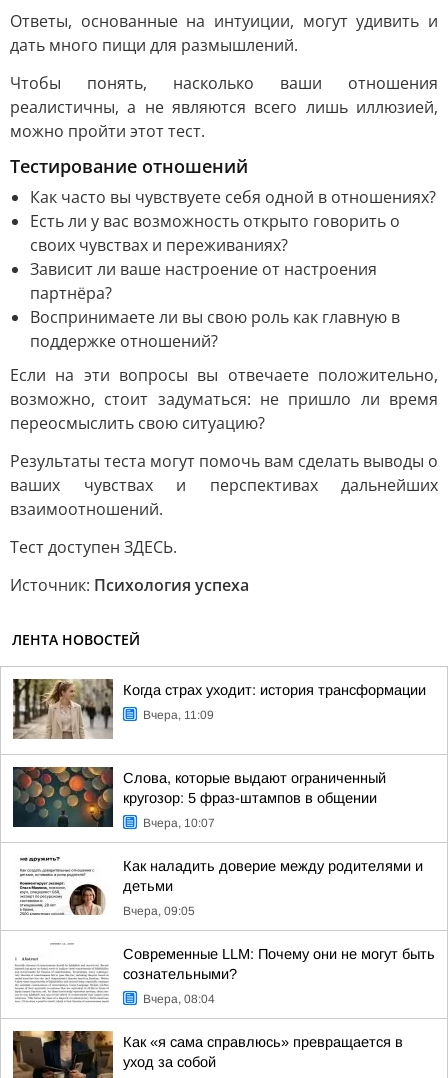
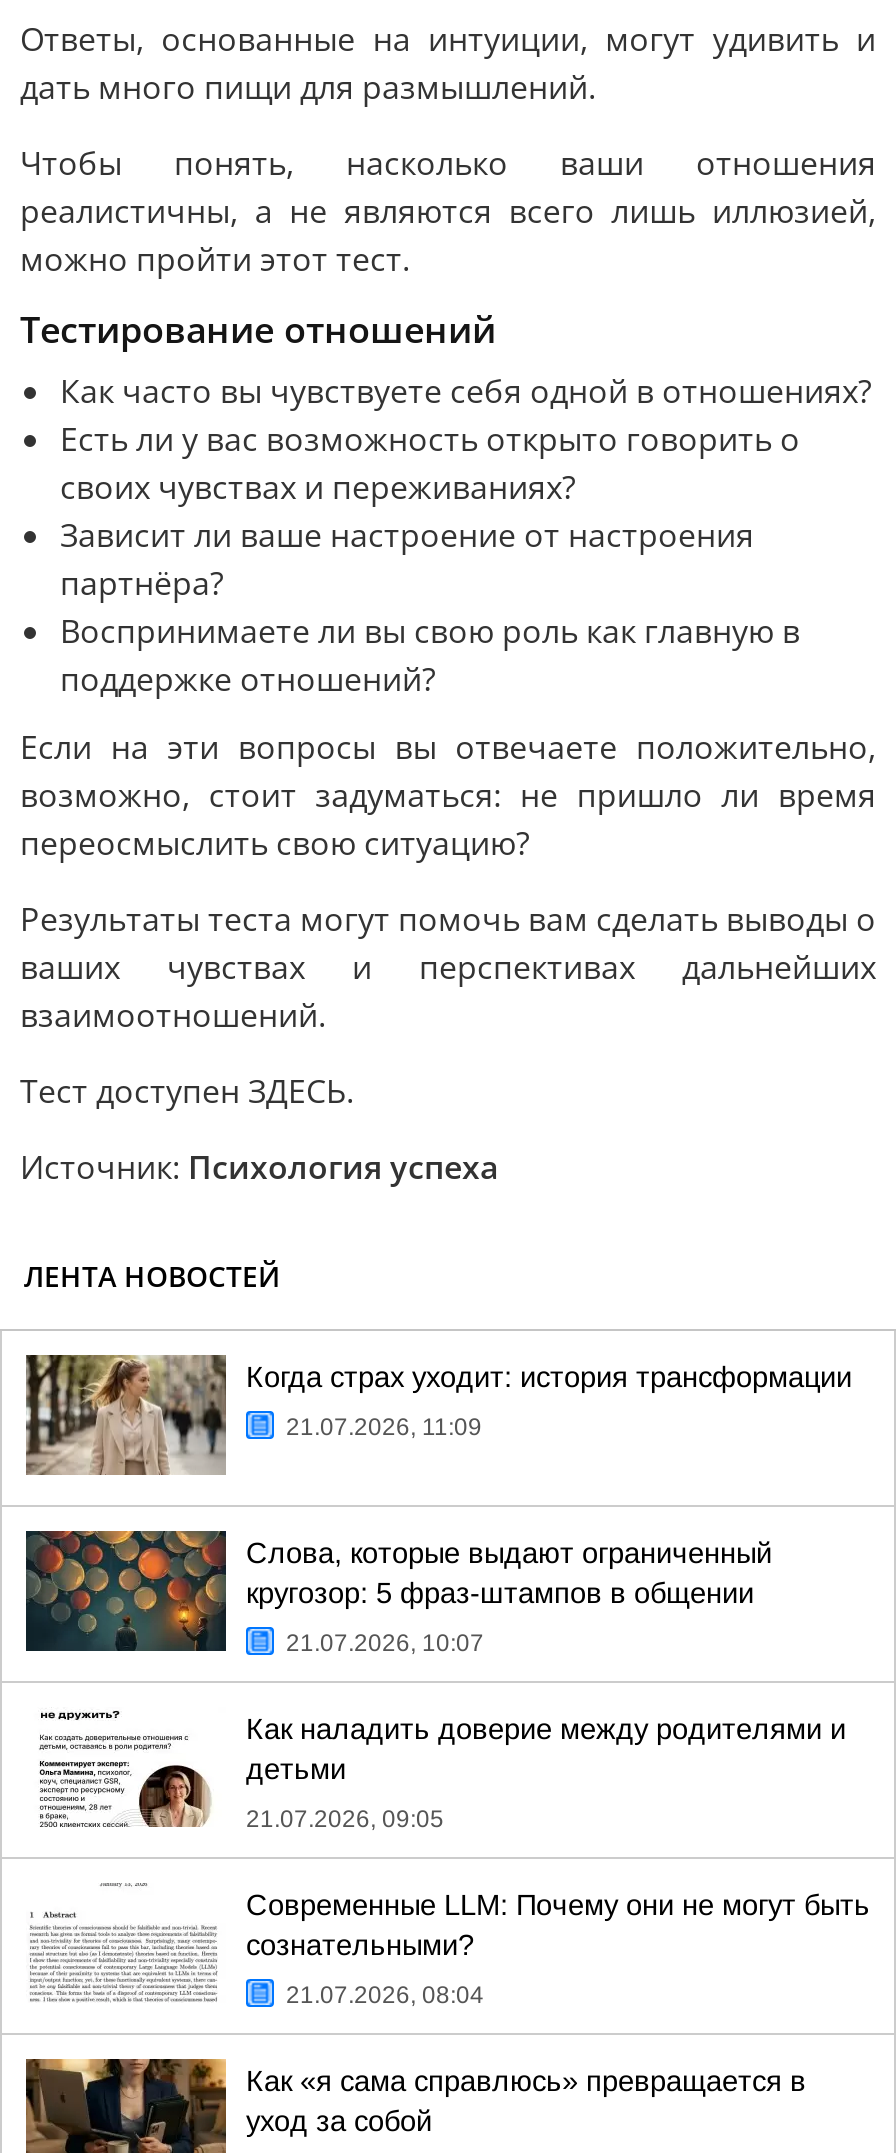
- Вчера, 11:09
+ 21.07.2026, 11:09

- Вчера, 10:07
+ 21.07.2026, 10:07

- Вчера, 09:05
+ 21.07.2026, 09:05

- Вчера, 08:04
+ 21.07.2026, 08:04
